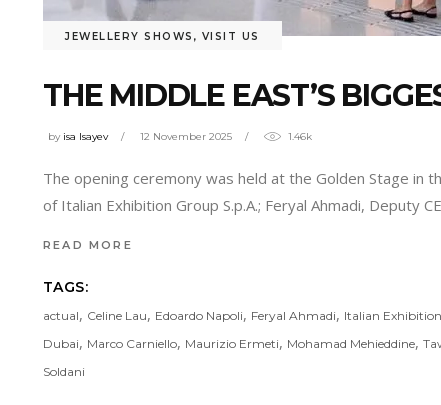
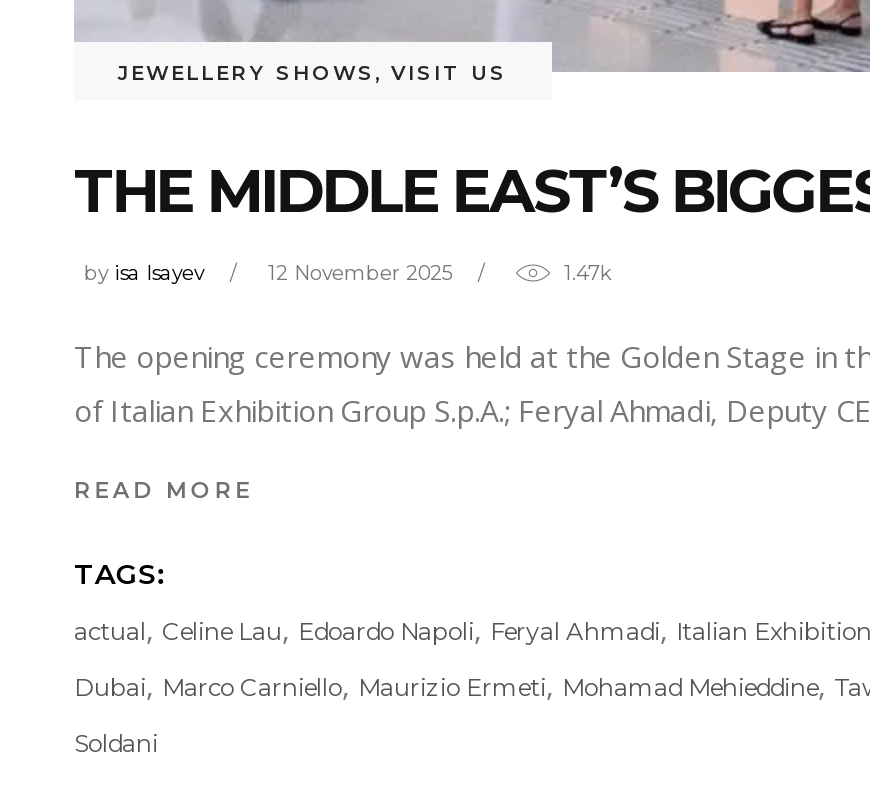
- 1.46k
+ 1.47k
